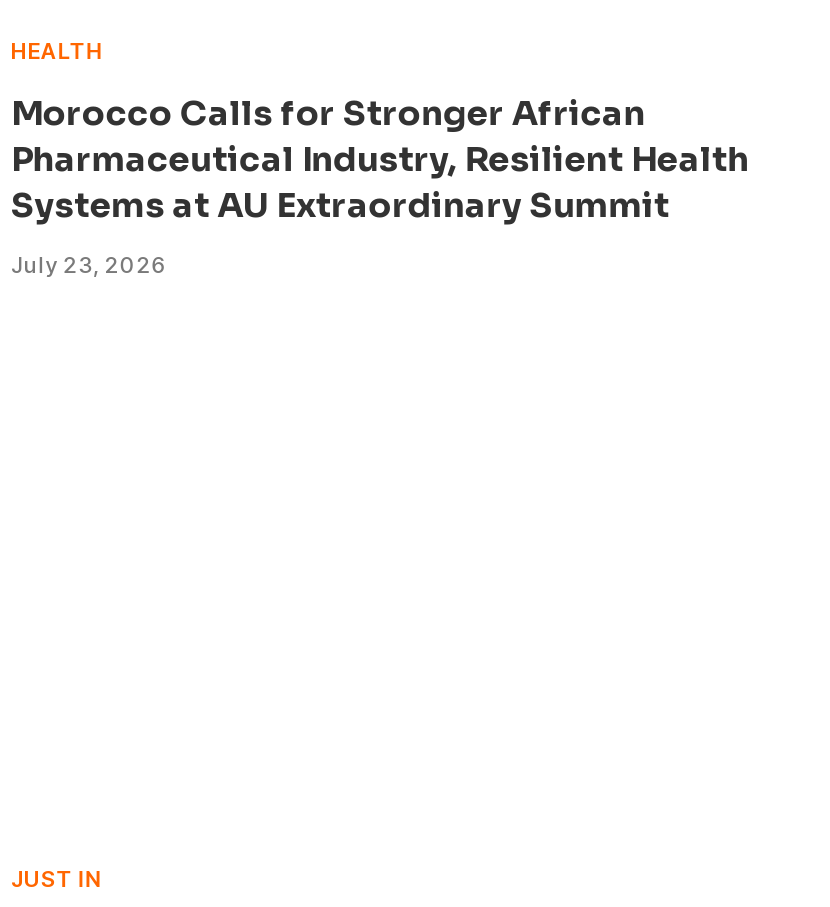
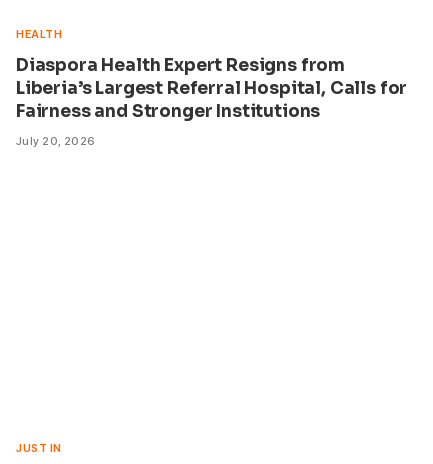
- Morocco Calls for Stronger African
- Pharmaceutical Industry, Resilient Health
- Systems at AU Extraordinary Summit
+ Diaspora Health Expert Resigns from
+ Liberia’s Largest Referral Hospital, Calls for
+ Fairness and Stronger Institutions

- July 23, 2026
+ July 20, 2026
